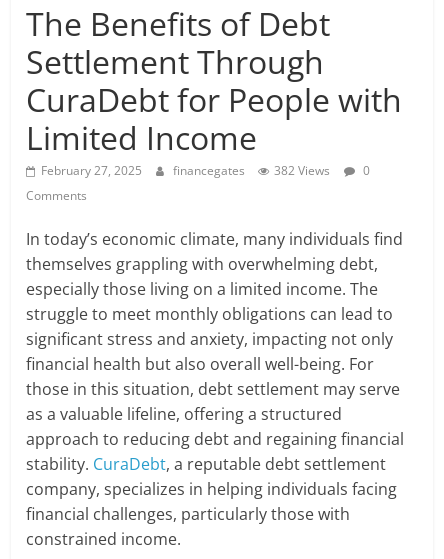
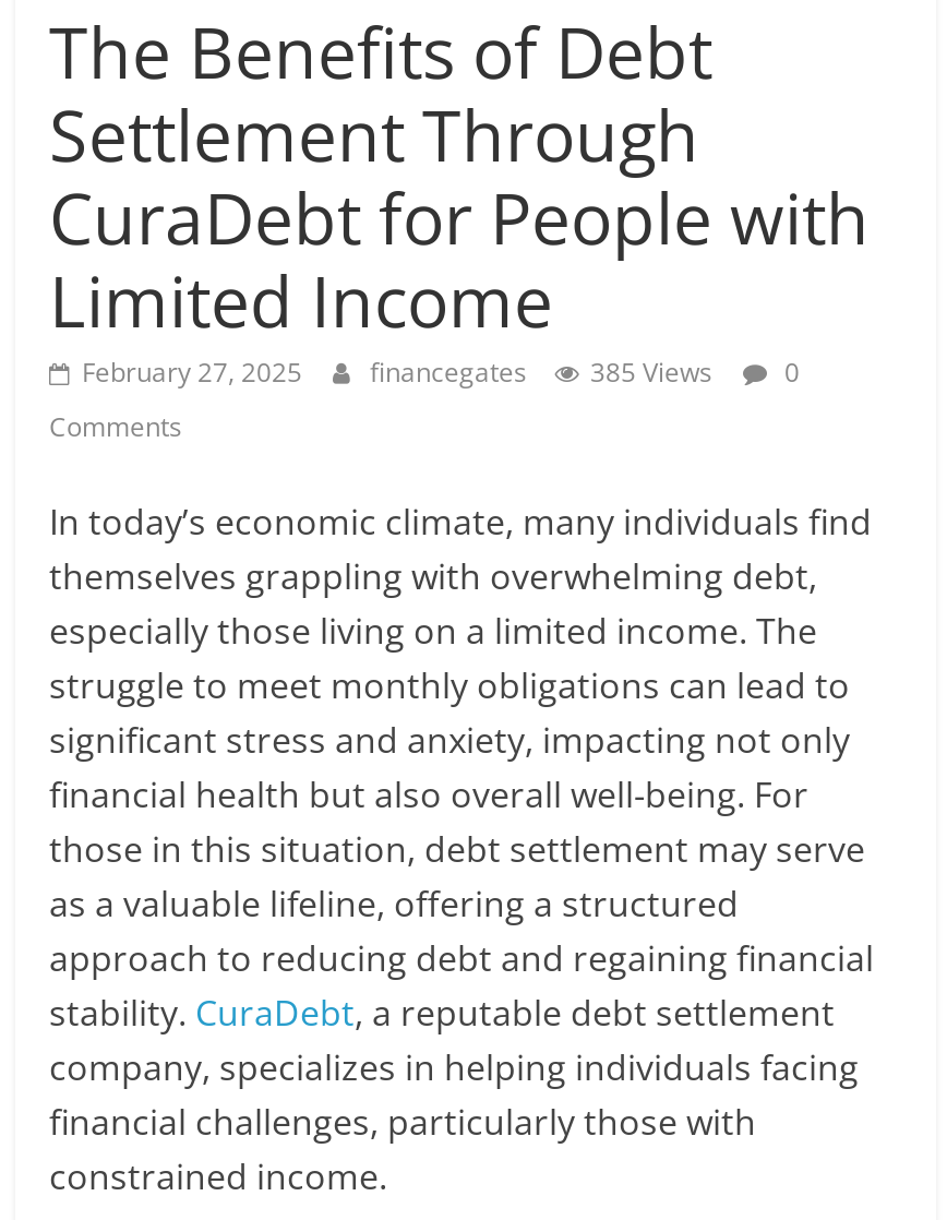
- February 27, 2025 financegates 382 Views 0
+ February 27, 2025 financegates 385 Views 0
